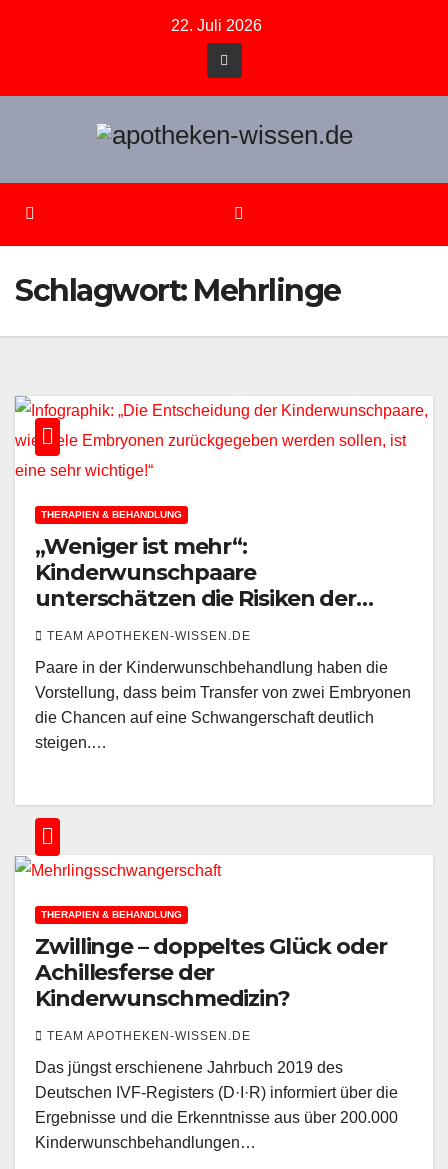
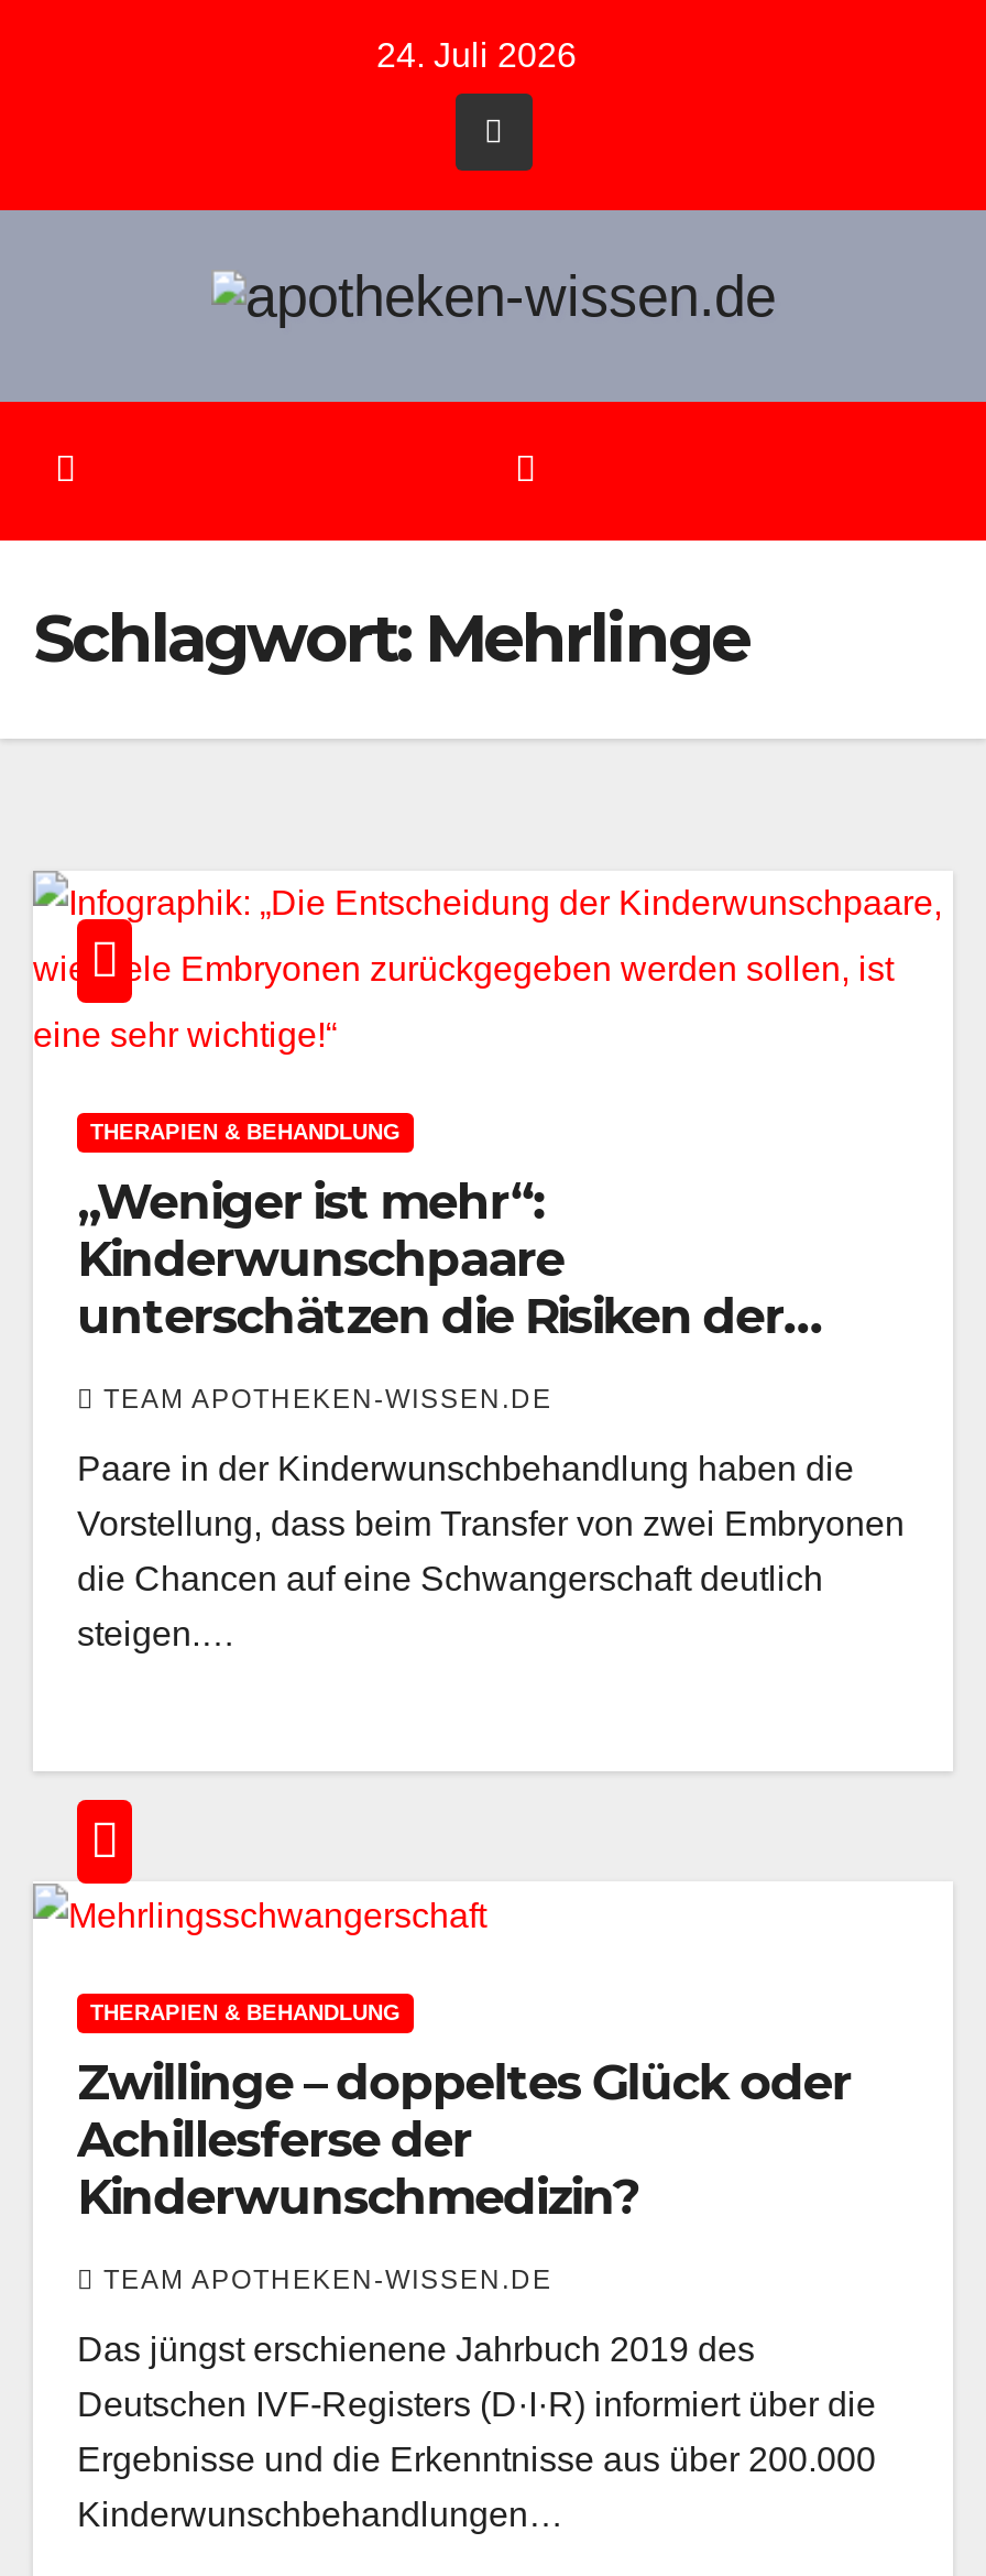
- 22. Juli 2026
+ 24. Juli 2026
